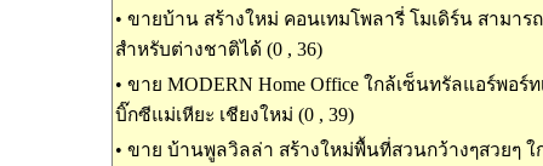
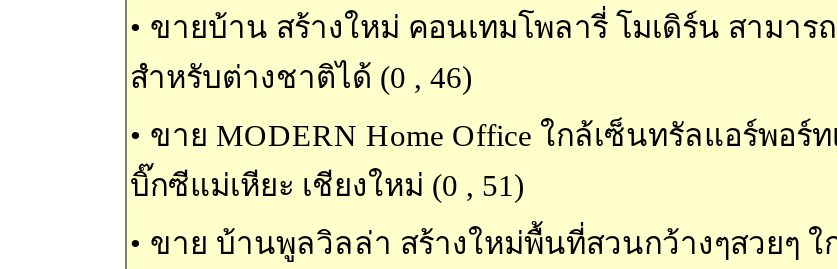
- สำหรับต่างชาติได้ (0 , 36)
+ สำหรับต่างชาติได้ (0 , 46)

- บิ๊กซีแม่เหียะ เชียงใหม่ (0 , 39)
+ บิ๊กซีแม่เหียะ เชียงใหม่ (0 , 51)
